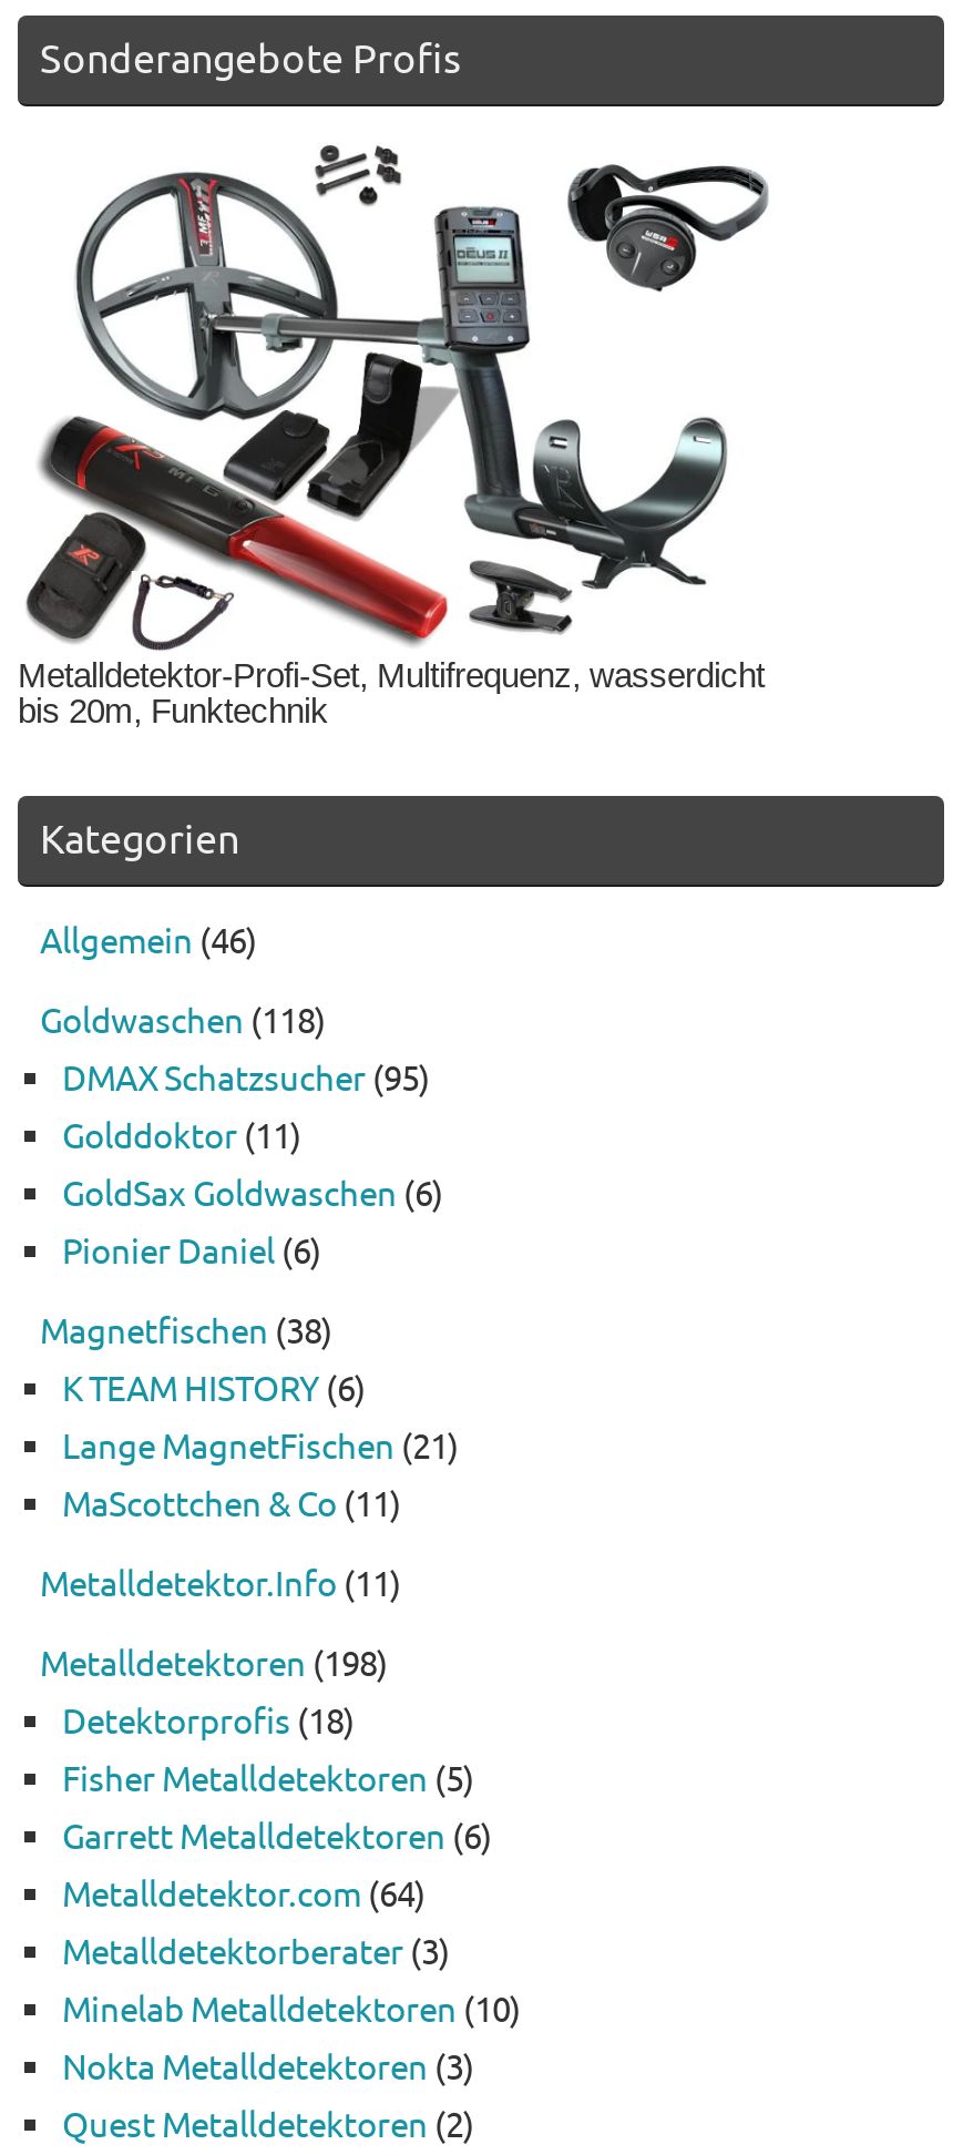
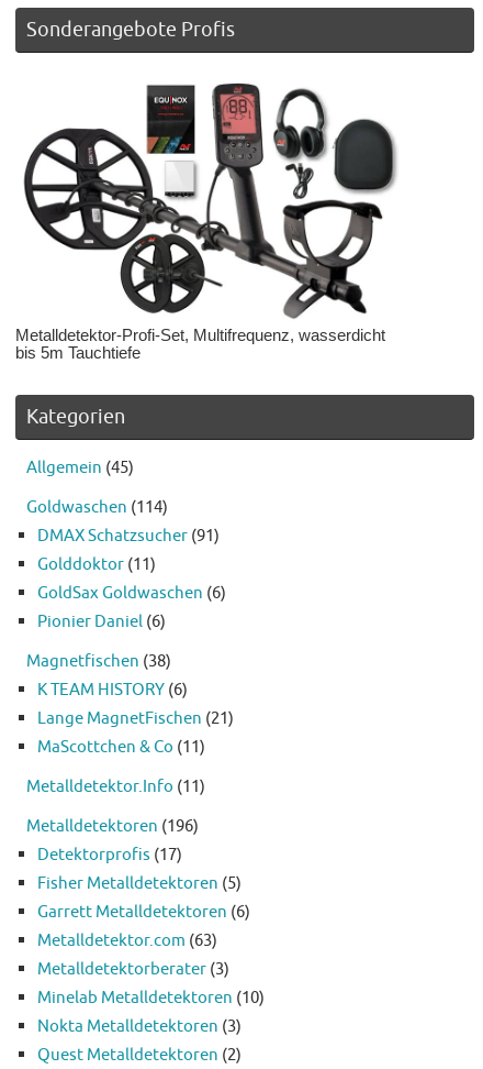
- [image]
- bis 20m, Funktechnik
+ [image]
+ bis 5m Tauchtiefe

- Allgemein (46)
+ Allgemein (45)

- Goldwaschen (118)
+ Goldwaschen (114)

- DMAX Schatzsucher (95)
+ DMAX Schatzsucher (91)

- Metalldetektoren (198)
+ Metalldetektoren (196)

- Detektorprofis (18)
+ Detektorprofis (17)

- Metalldetektor.com (64)
+ Metalldetektor.com (63)
